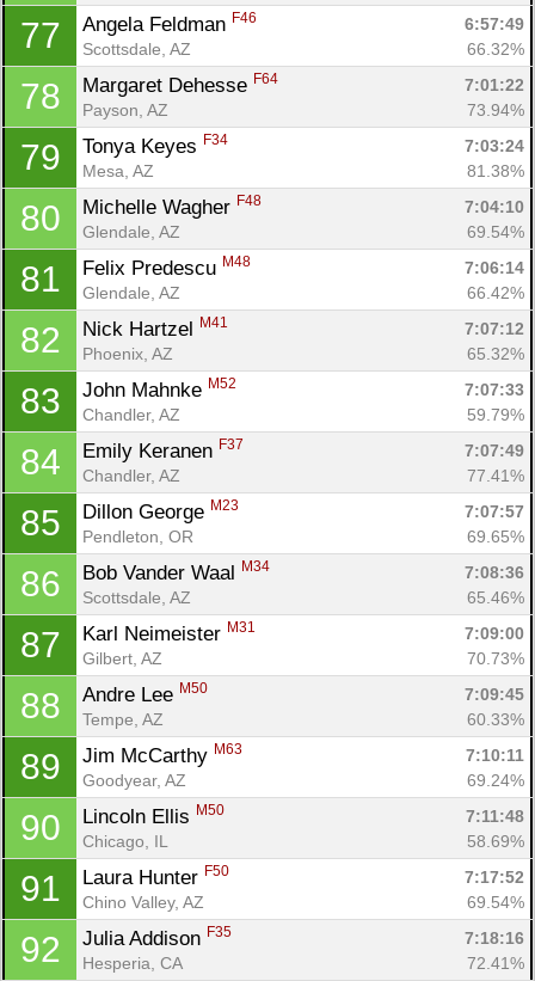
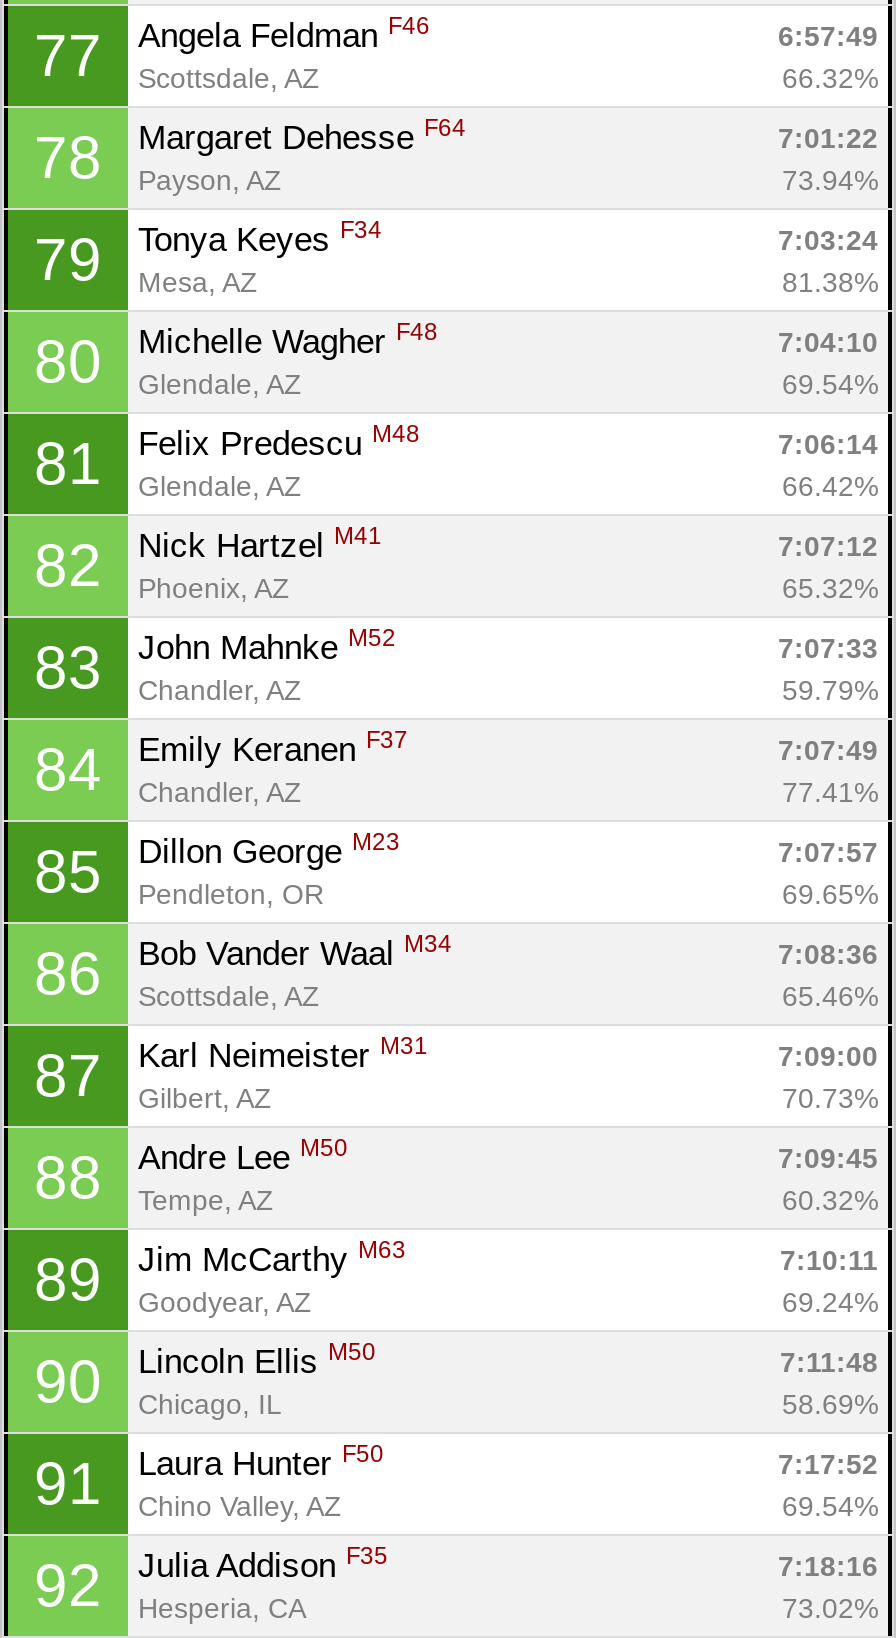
- 60.33%
+ 60.32%

- 72.41%
+ 73.02%
